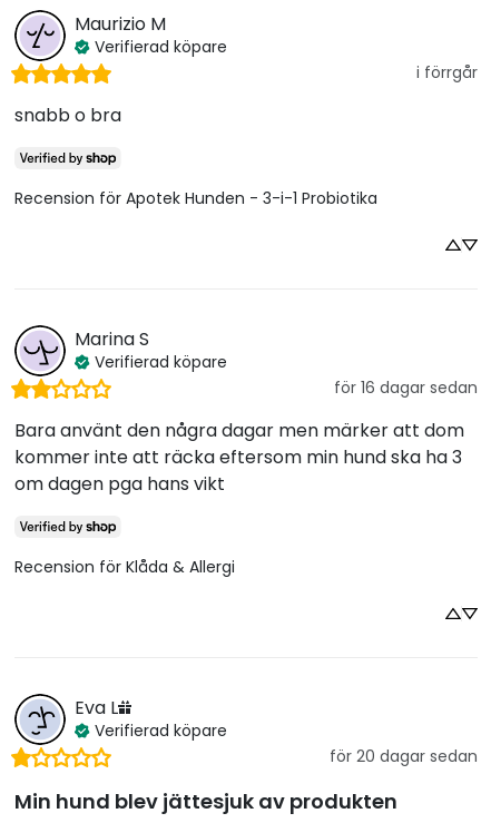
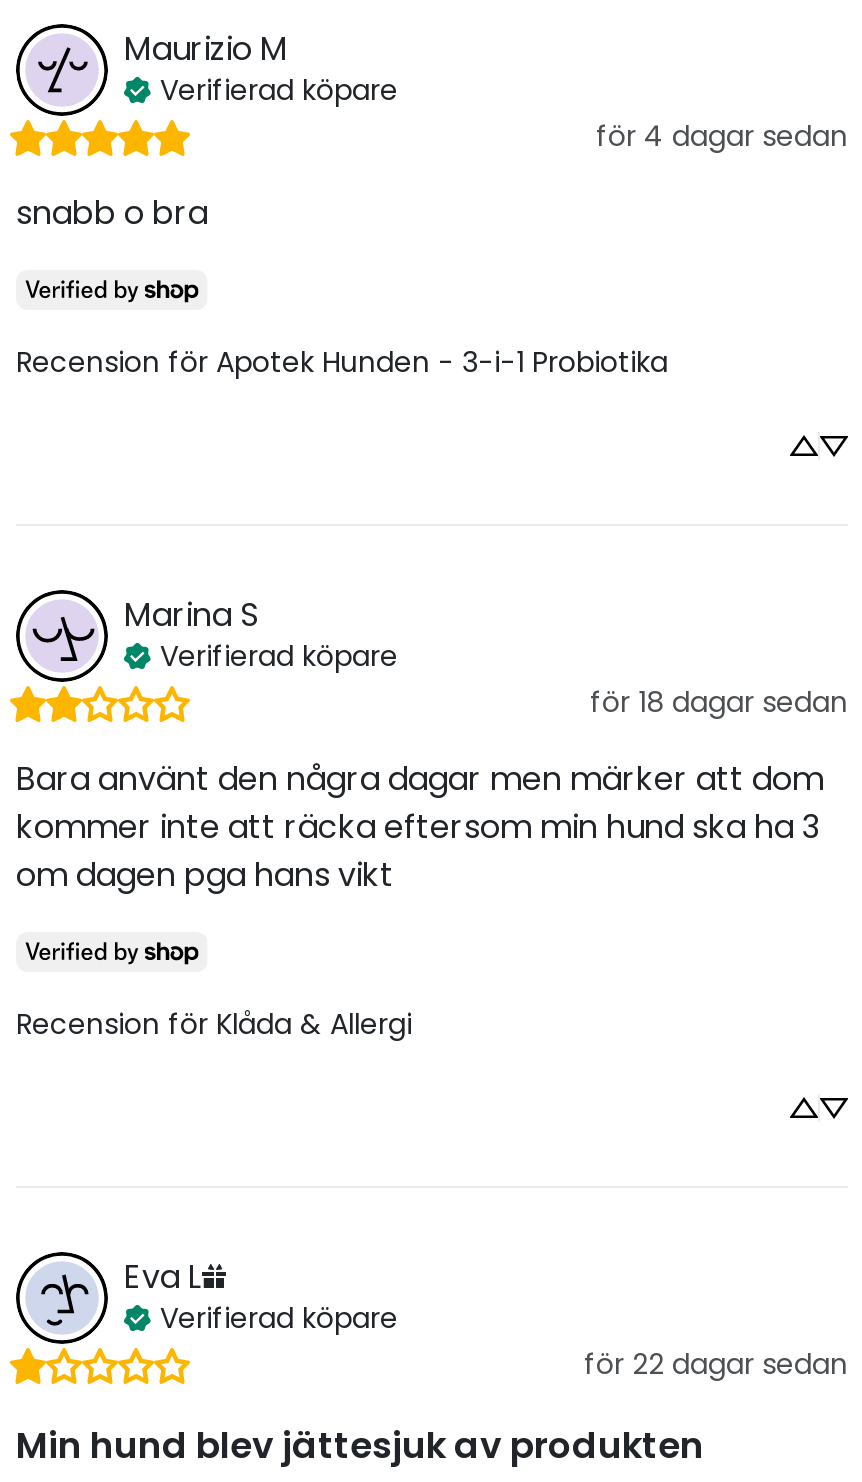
- i förrgår
+ för 4 dagar sedan

- för 16 dagar sedan
+ för 18 dagar sedan

- för 20 dagar sedan
+ för 22 dagar sedan
